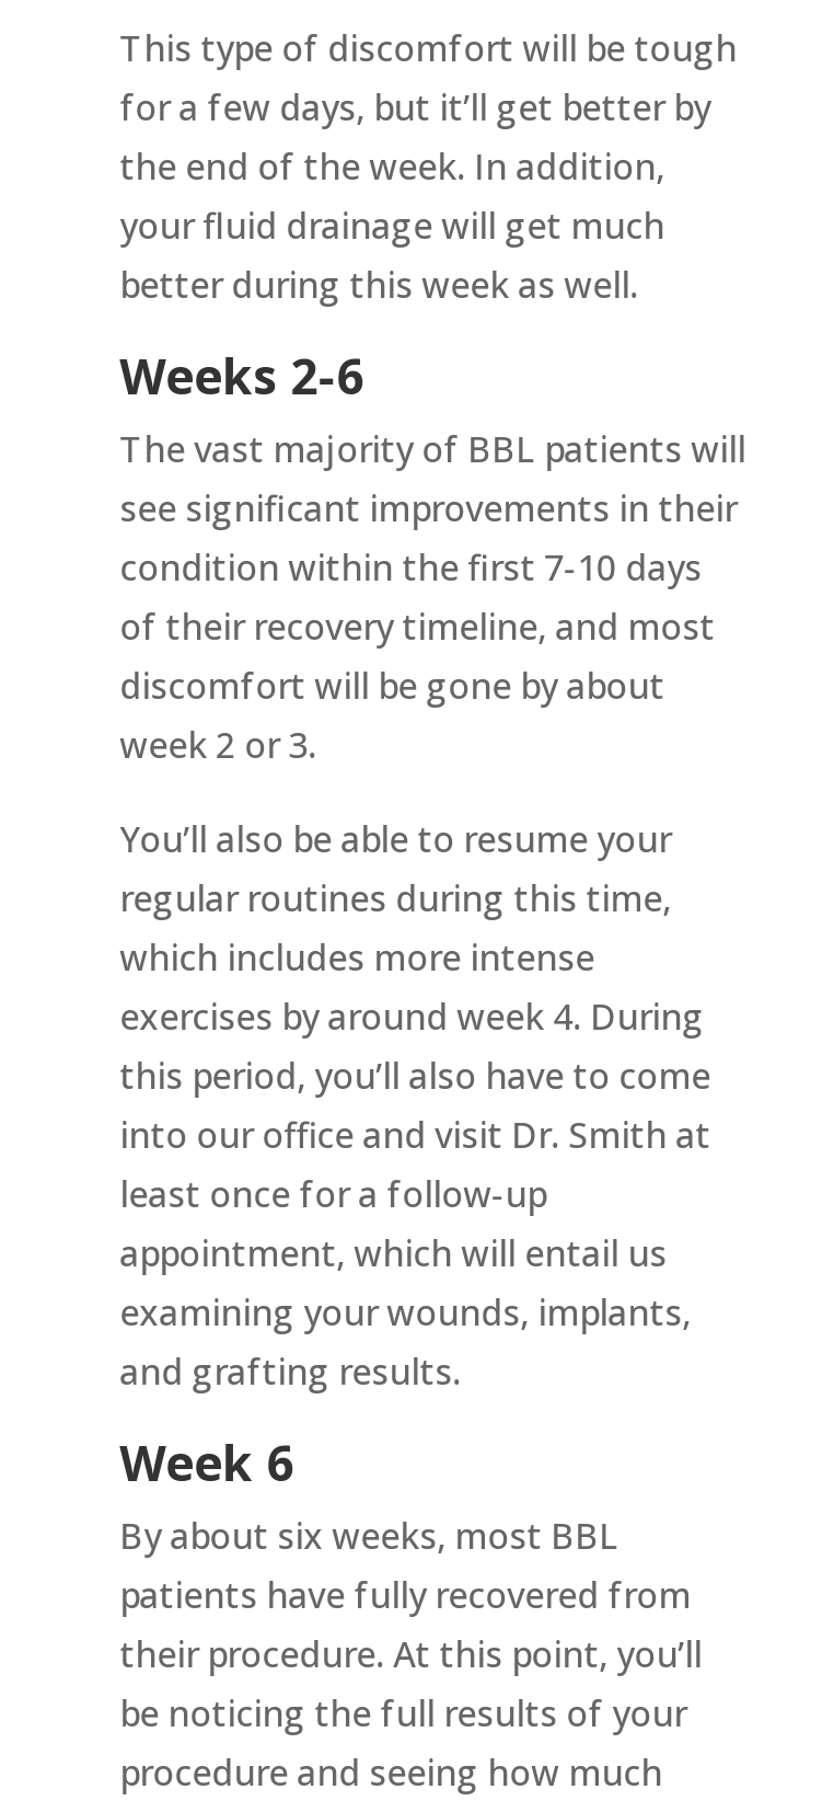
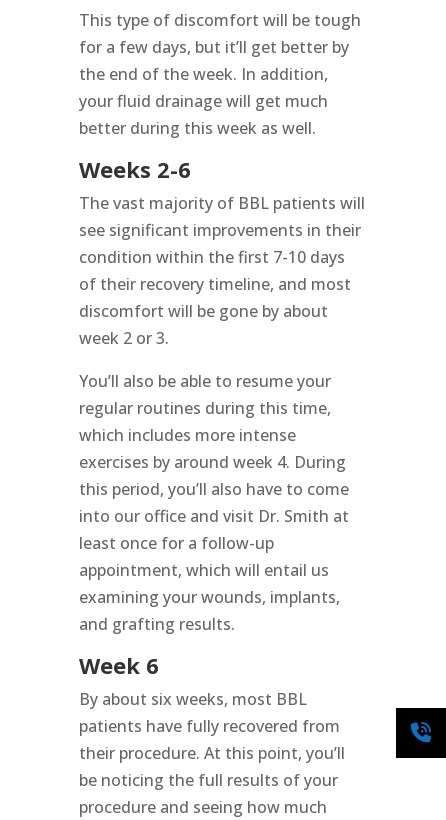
+ [image]
